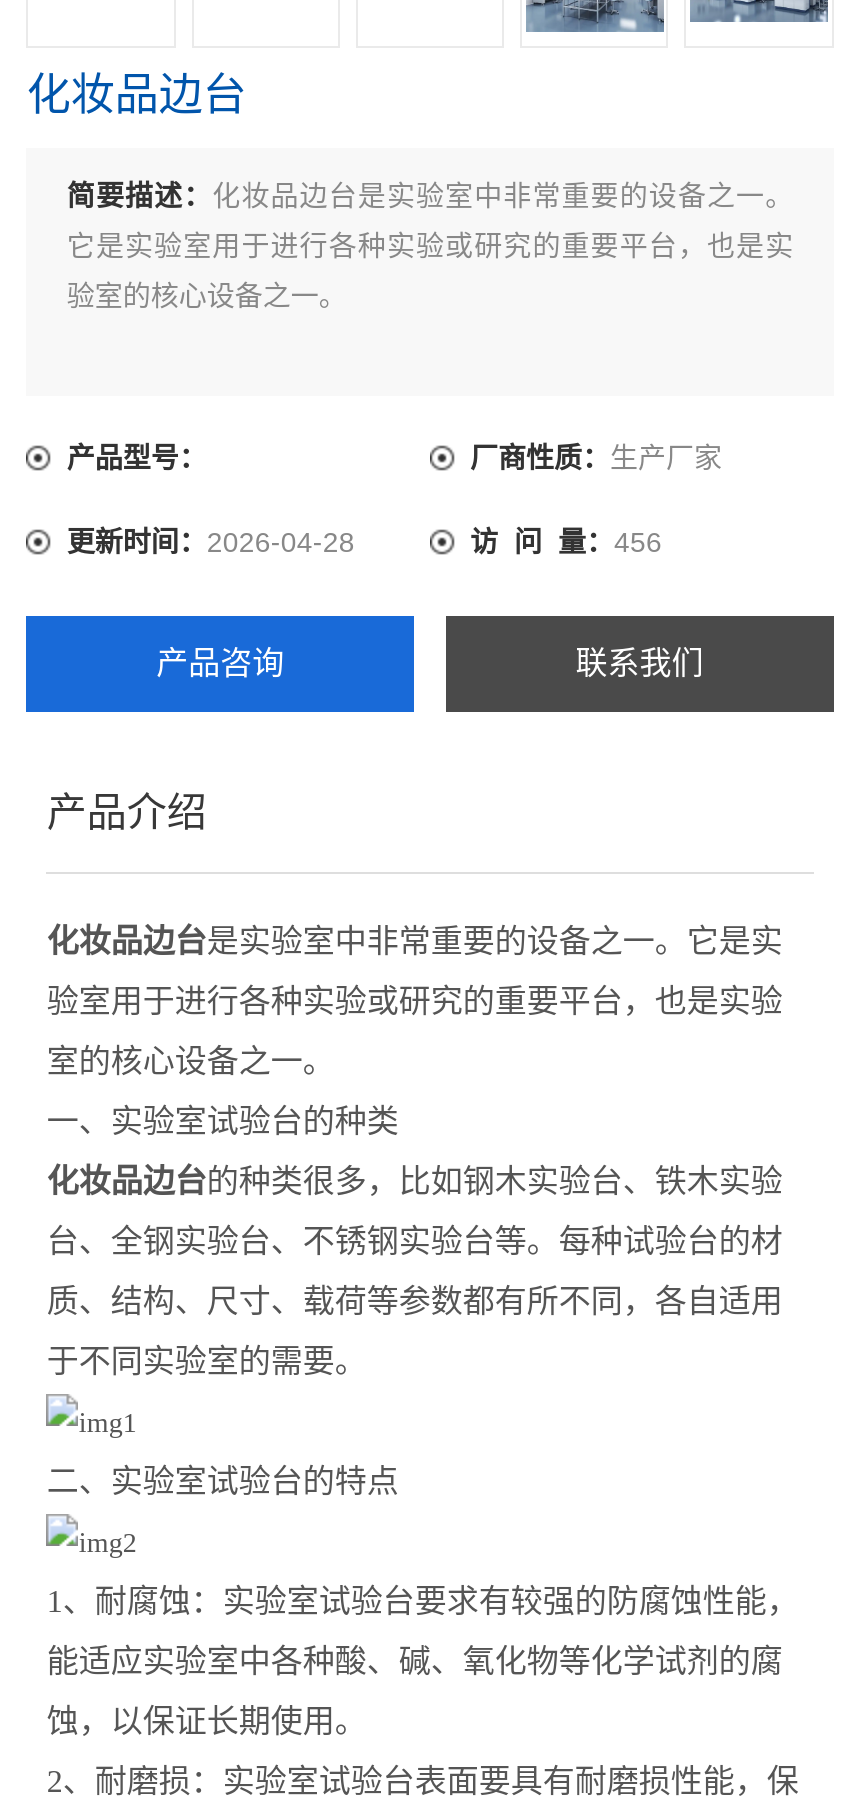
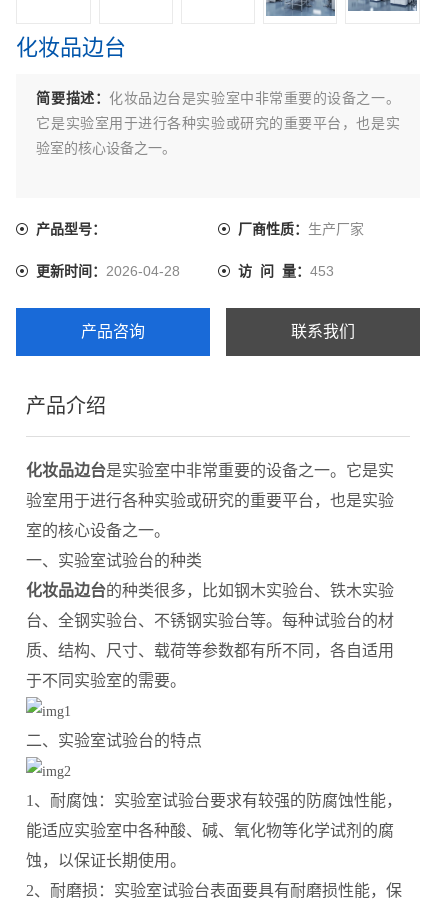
- 访 问 量：456
+ 访 问 量：453
